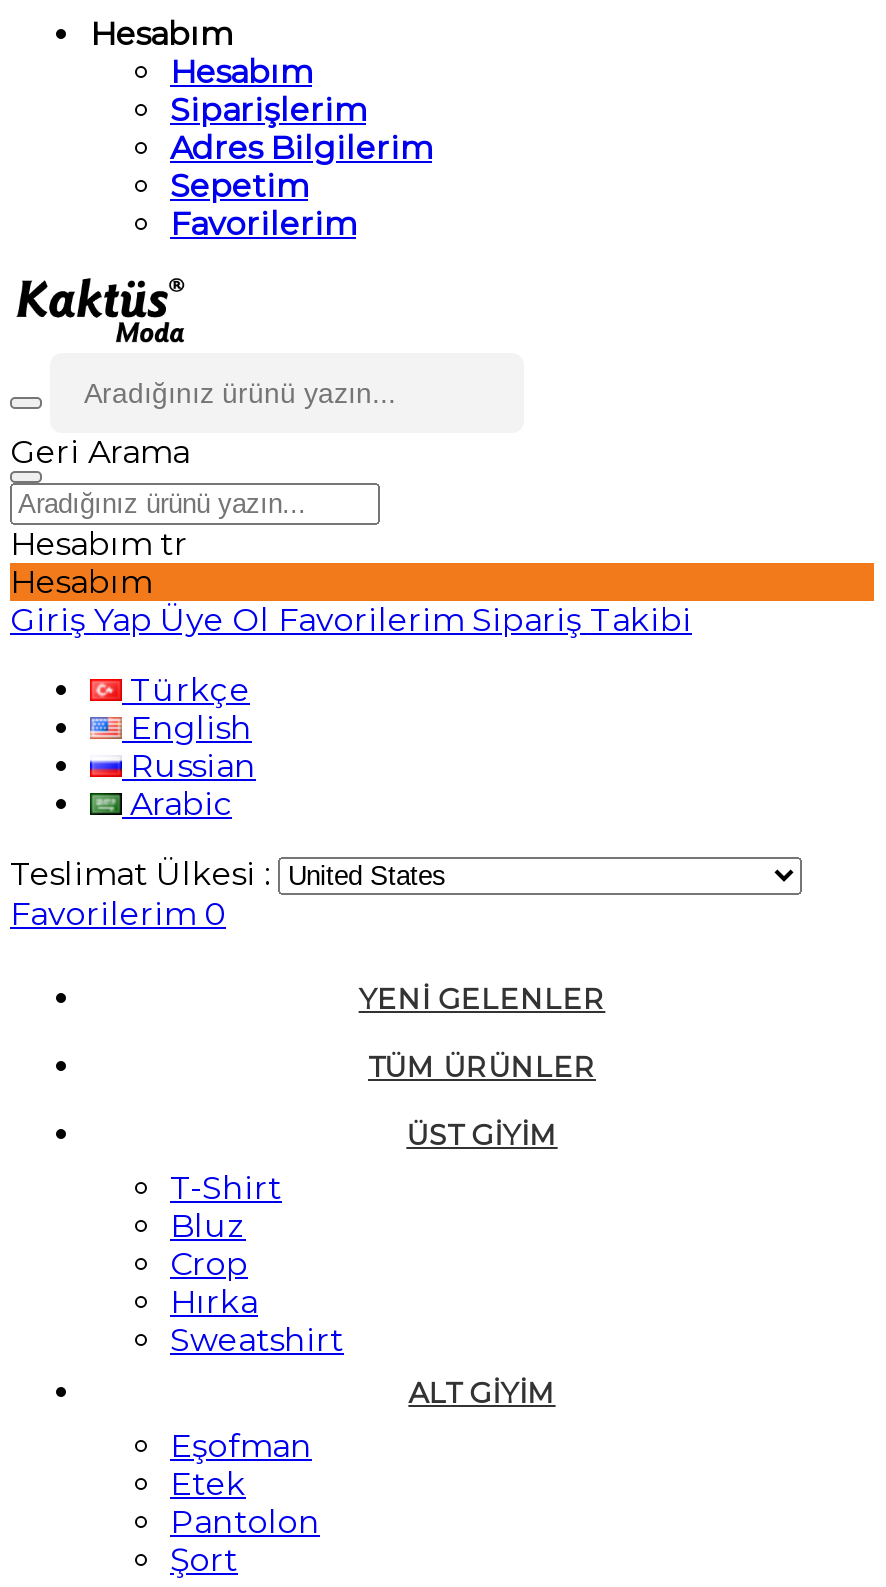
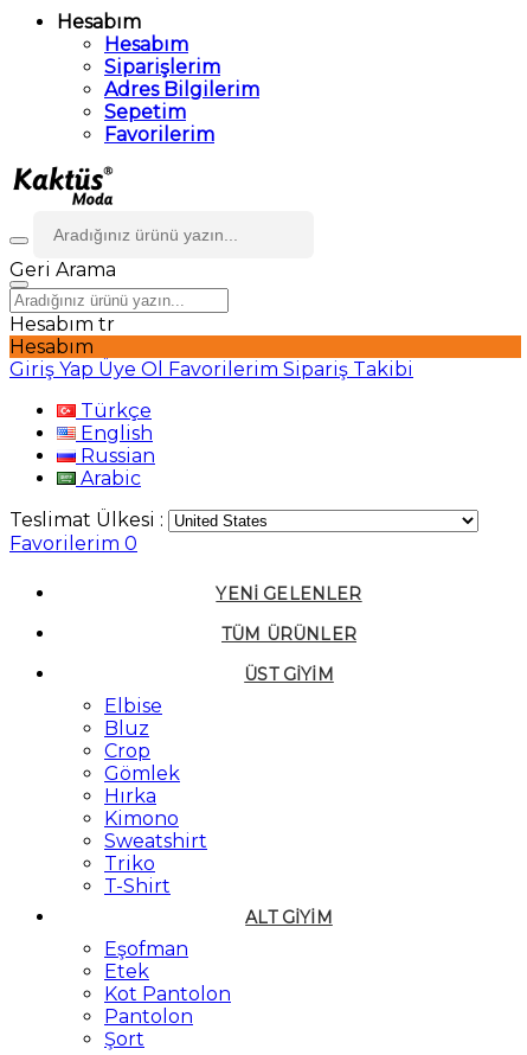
- T-Shirt
+ Elbise

+ Gömlek

+ Kimono

+ Triko
+ T-Shirt

+ Kot Pantolon
